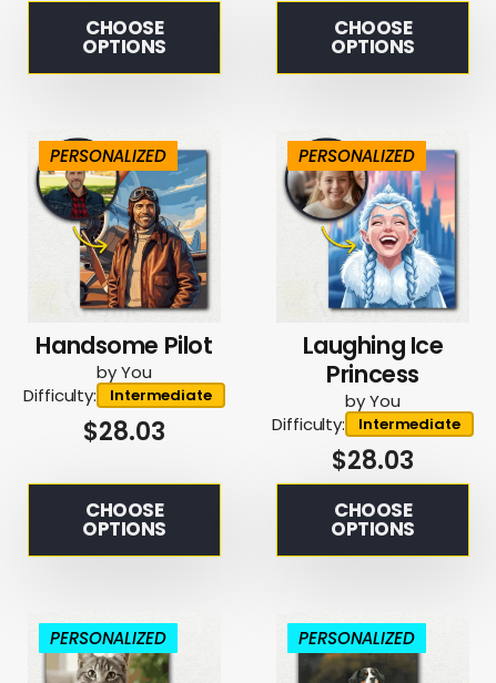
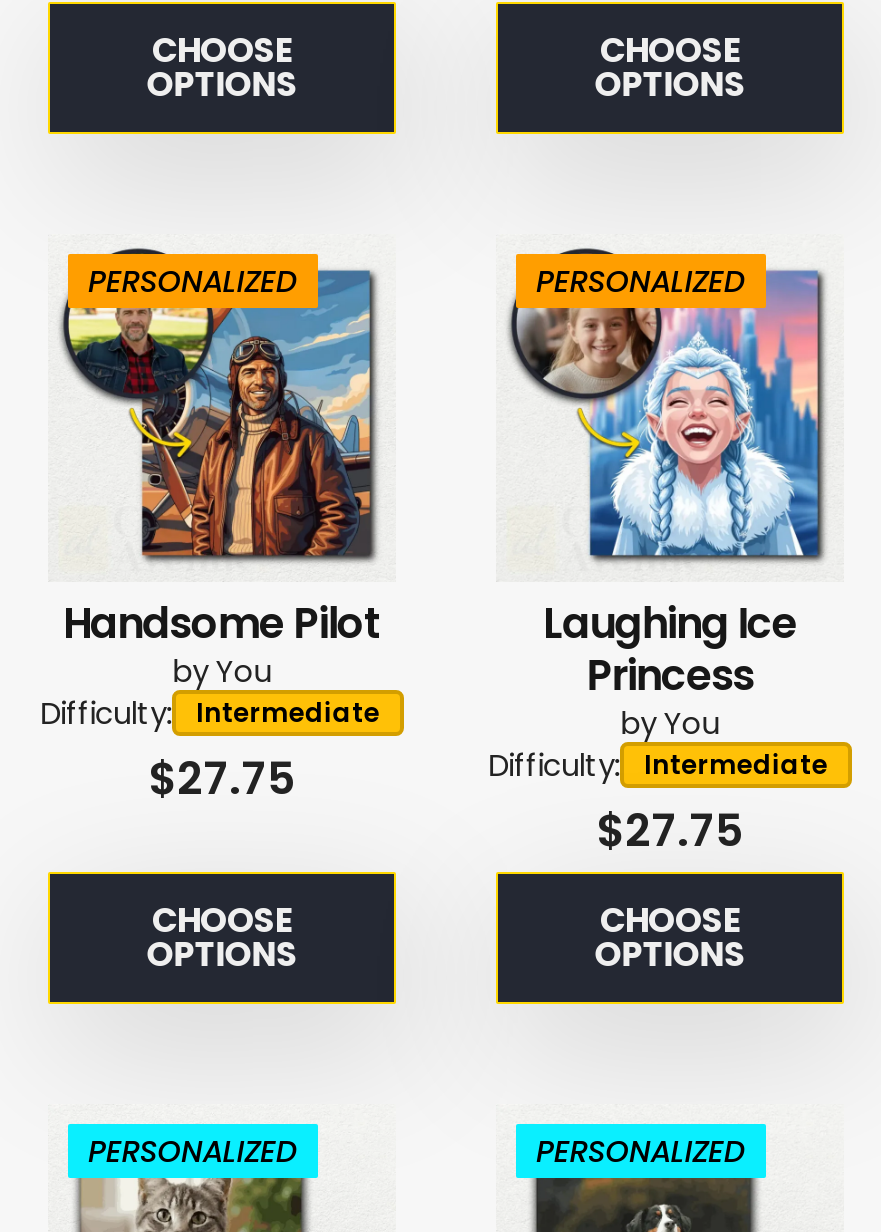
- $28.03
+ $27.75

- $28.03
+ $27.75
